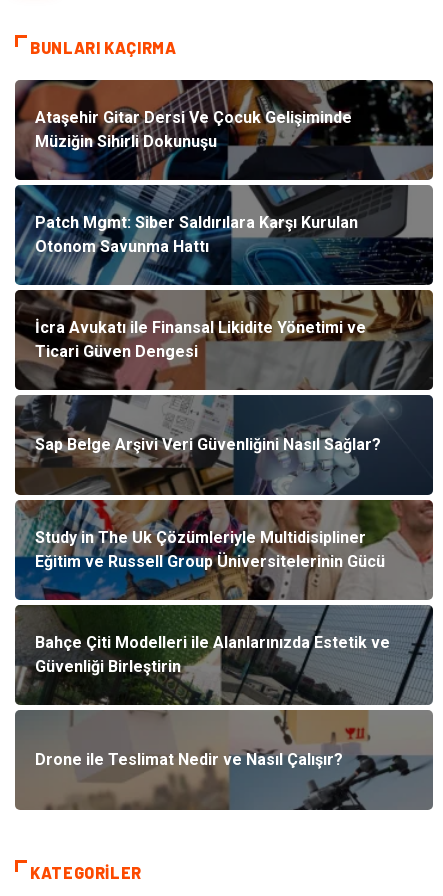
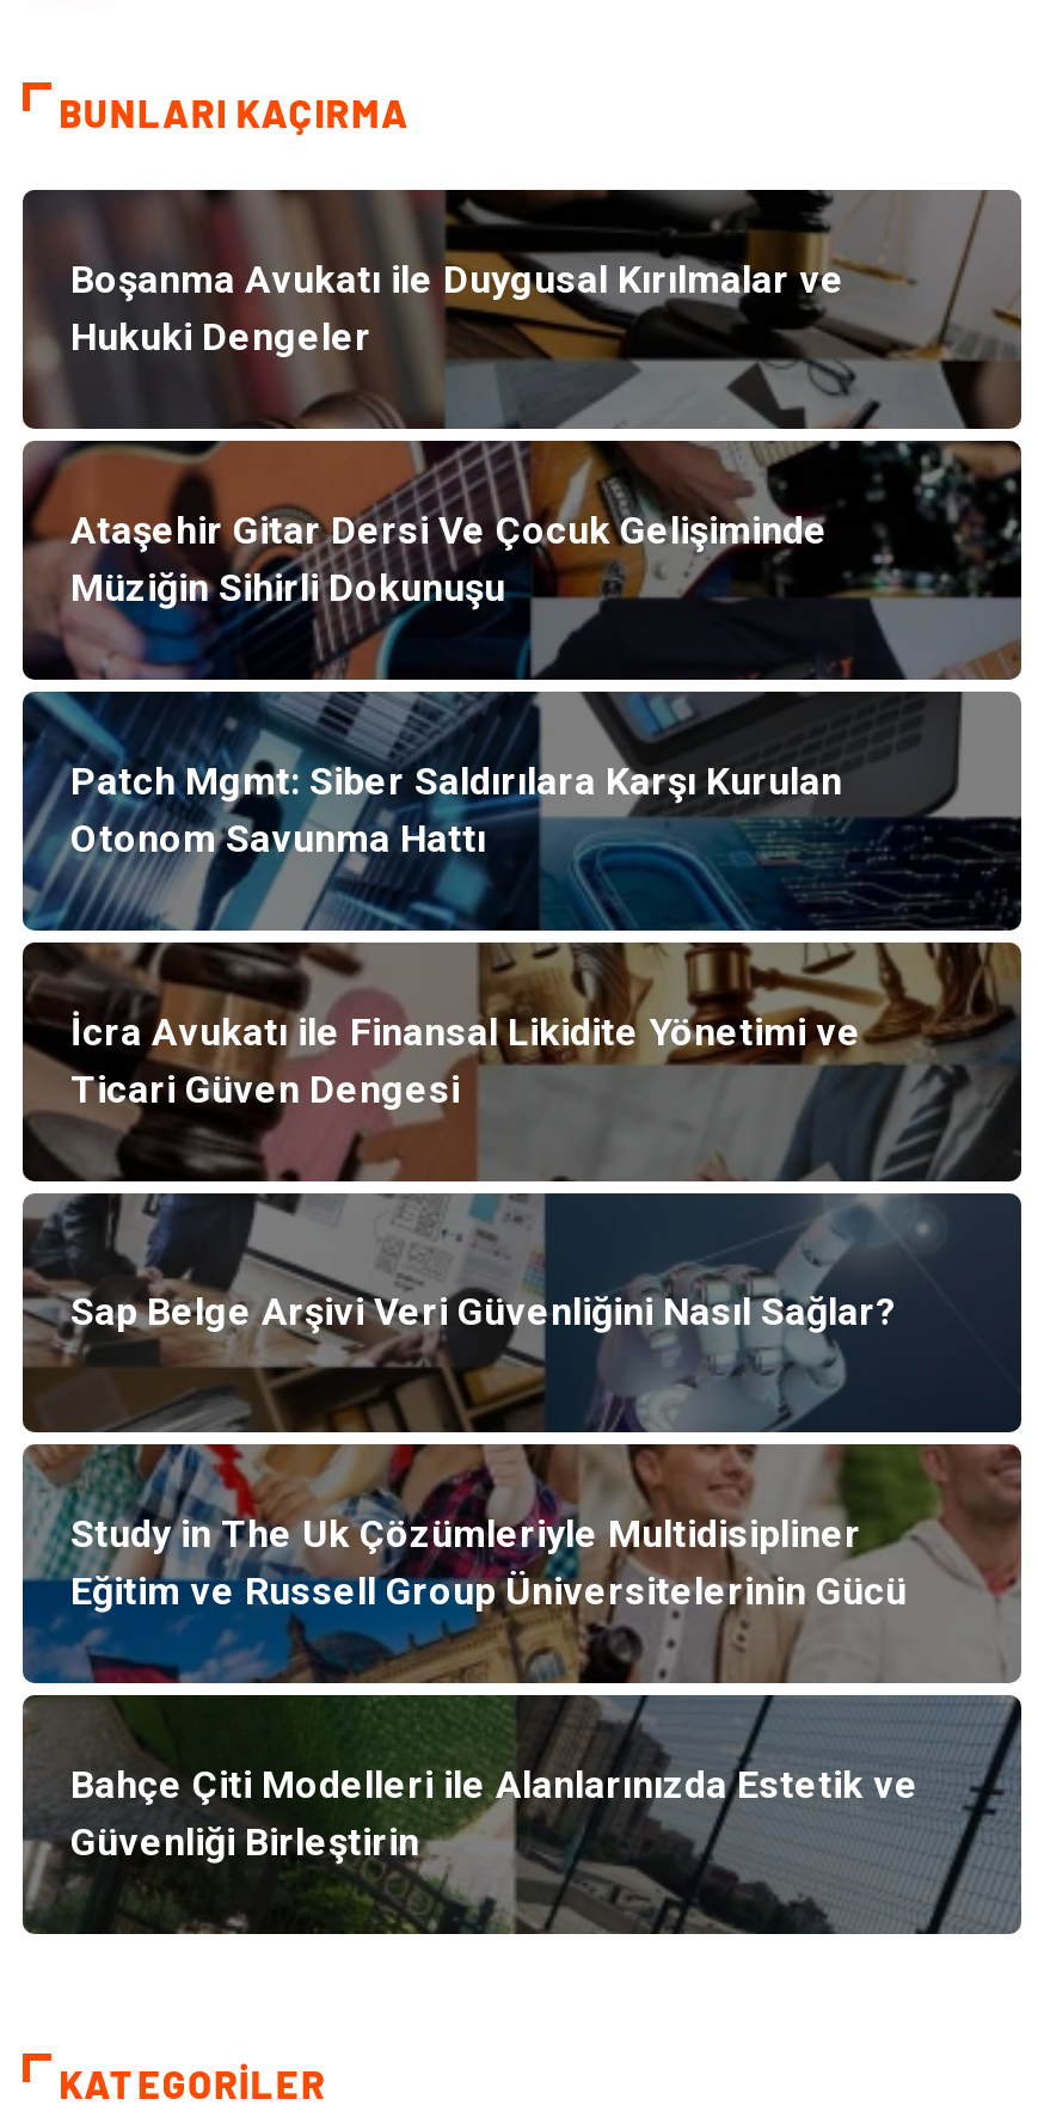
+ [image]
+ Boşanma Avukatı ile Duygusal Kırılmalar ve
+ Hukuki Dengeler

moved down: [image] | Ataşehir Gitar Dersi Ve Çocuk Gelişiminde | Müziğin Sihirli Dokunuşu | ... | Bahçe Çiti Modelleri ile Alanlarınızda Estetik ve | Güvenliği Birleştirin

- [image]
- Drone ile Teslimat Nedir ve Nasıl Çalışır?
